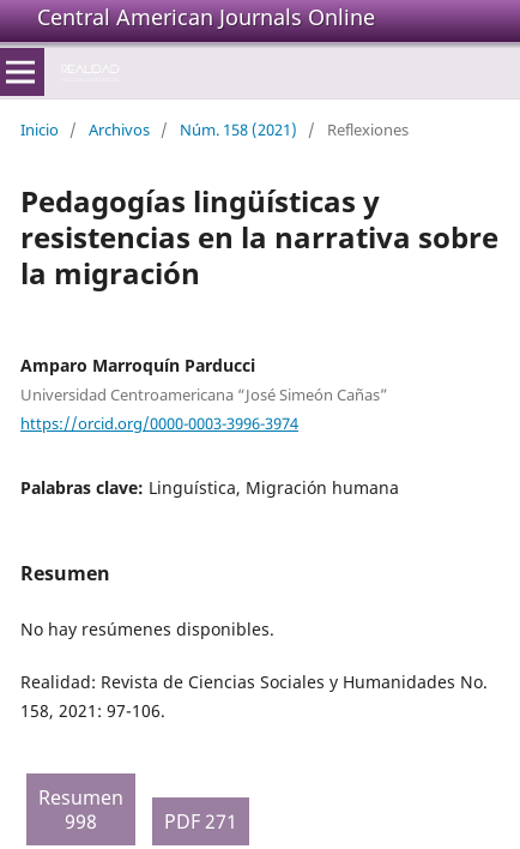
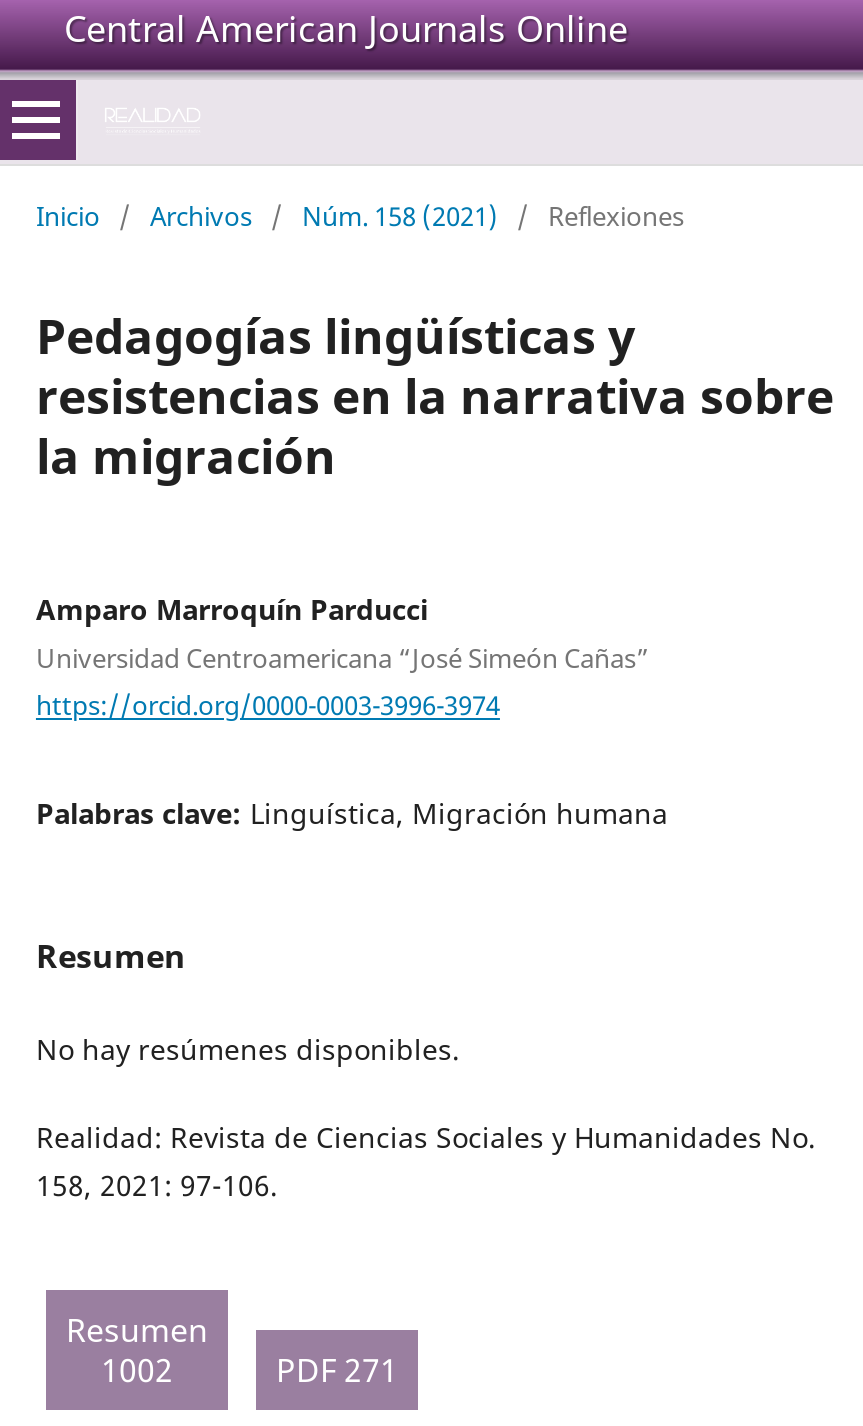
- 998
+ 1002
